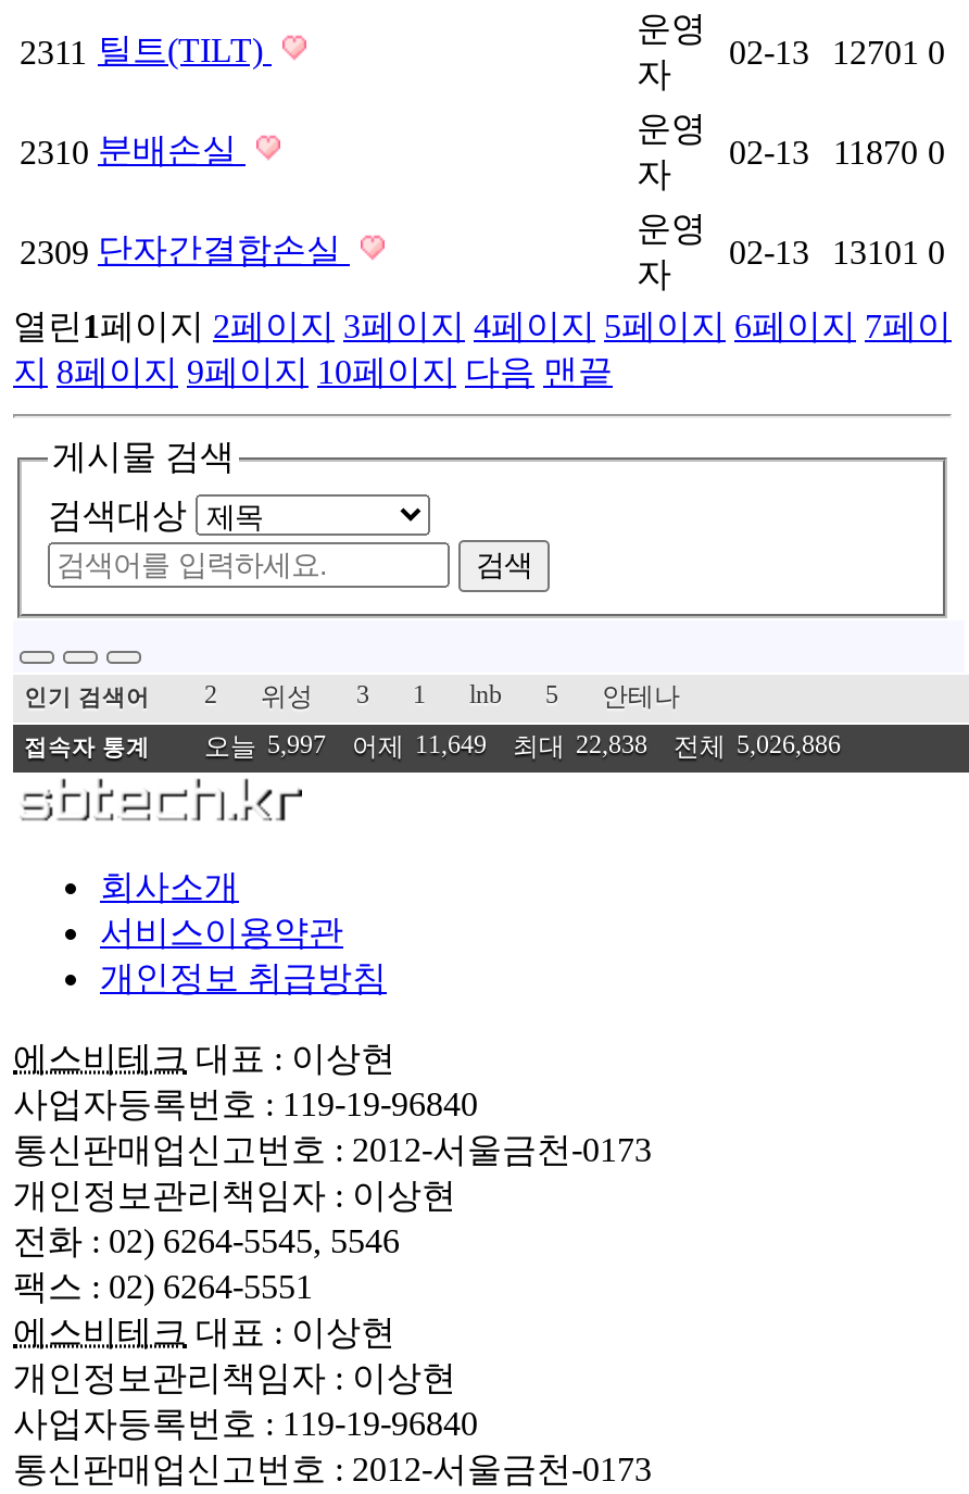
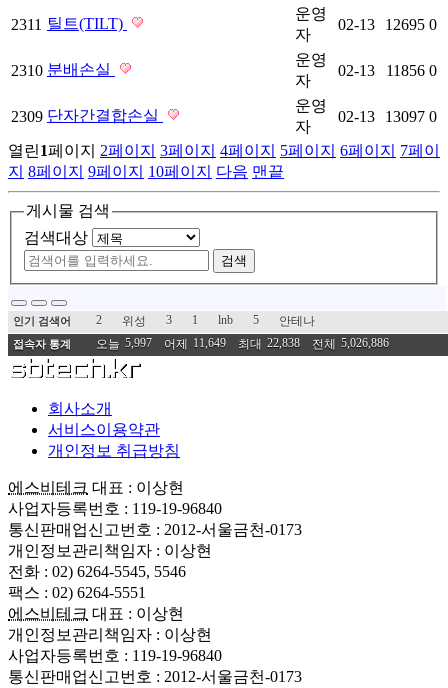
- 02-13 12701 0
+ 02-13 12695 0

- 02-13 11870 0
+ 02-13 11856 0

- 02-13 13101 0
+ 02-13 13097 0
